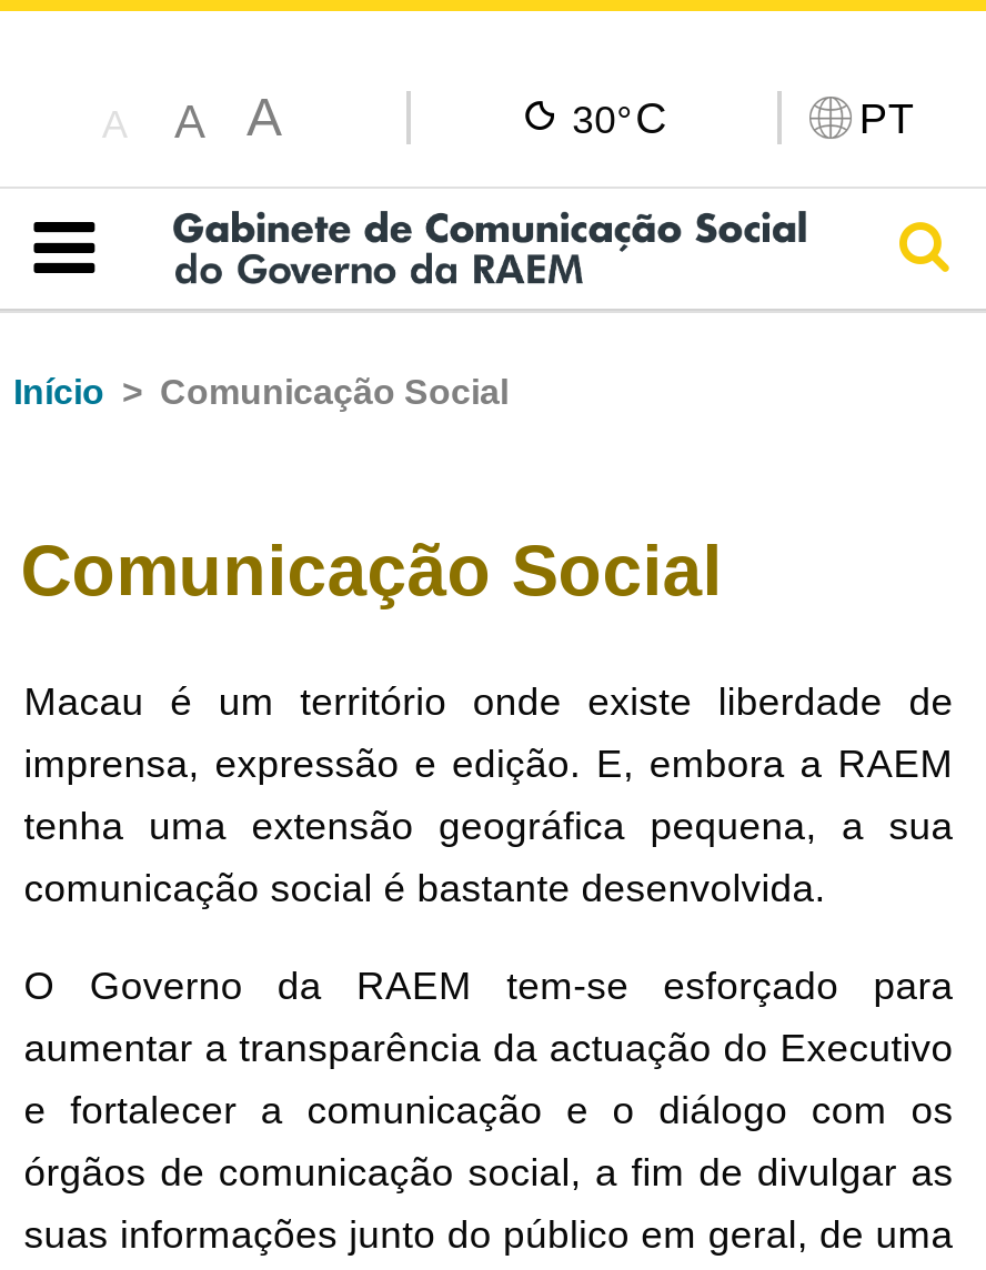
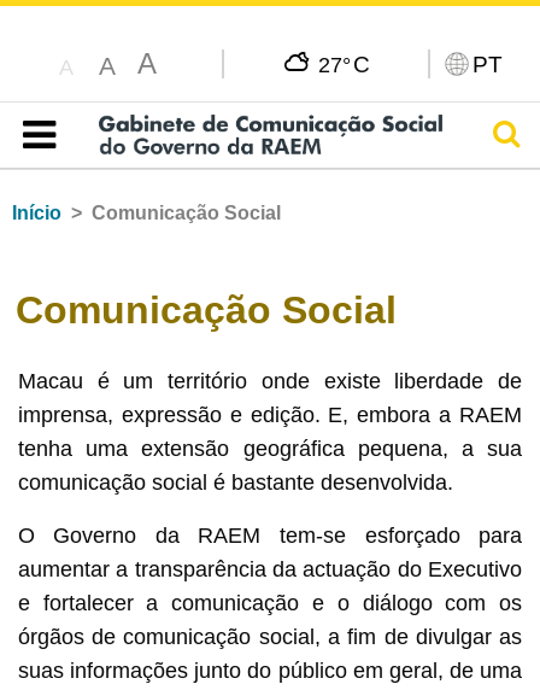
- 30° C
+ 27° C
